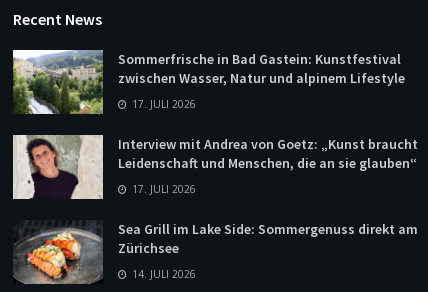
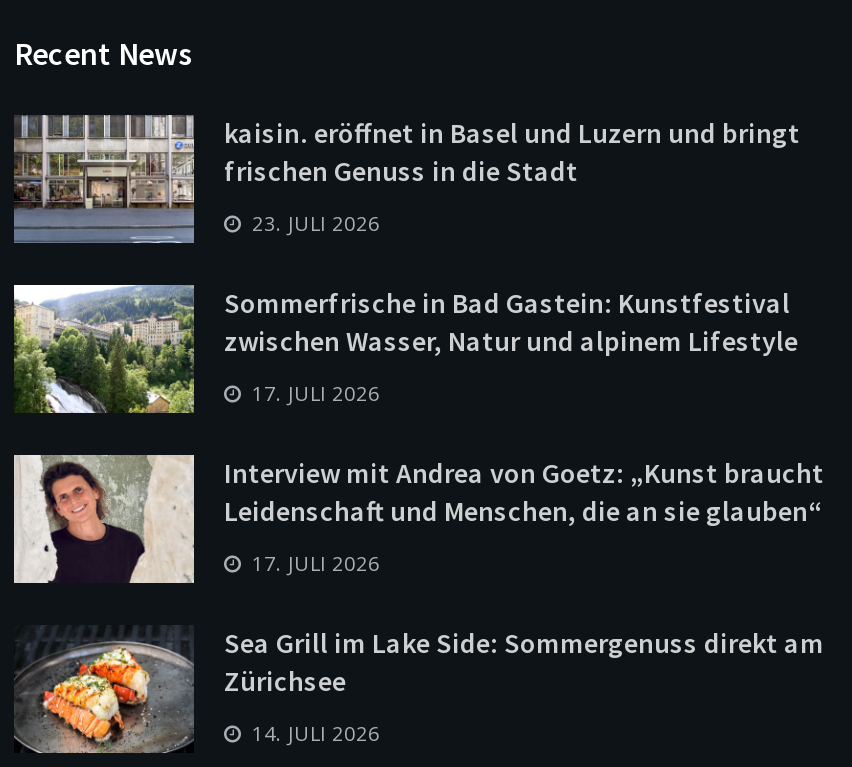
+ [image]
+ kaisin. eröffnet in Basel und Luzern und bringt
+ frischen Genuss in die Stadt
+ 23. JULI 2026
